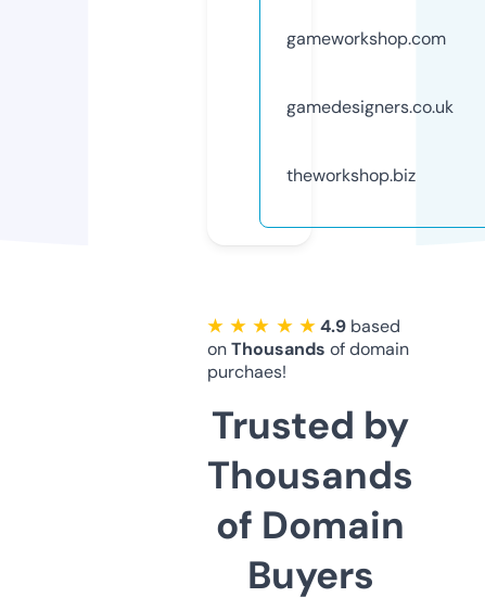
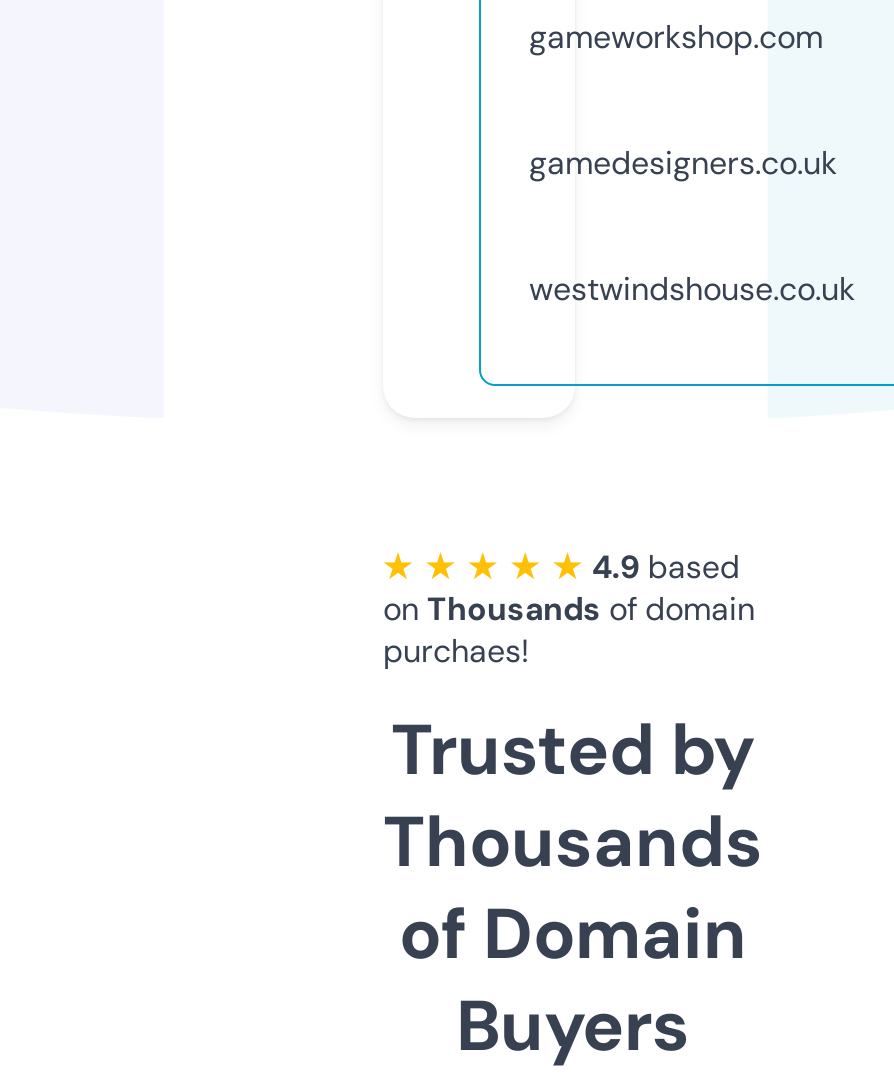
- theworkshop.biz
+ westwindshouse.co.uk
